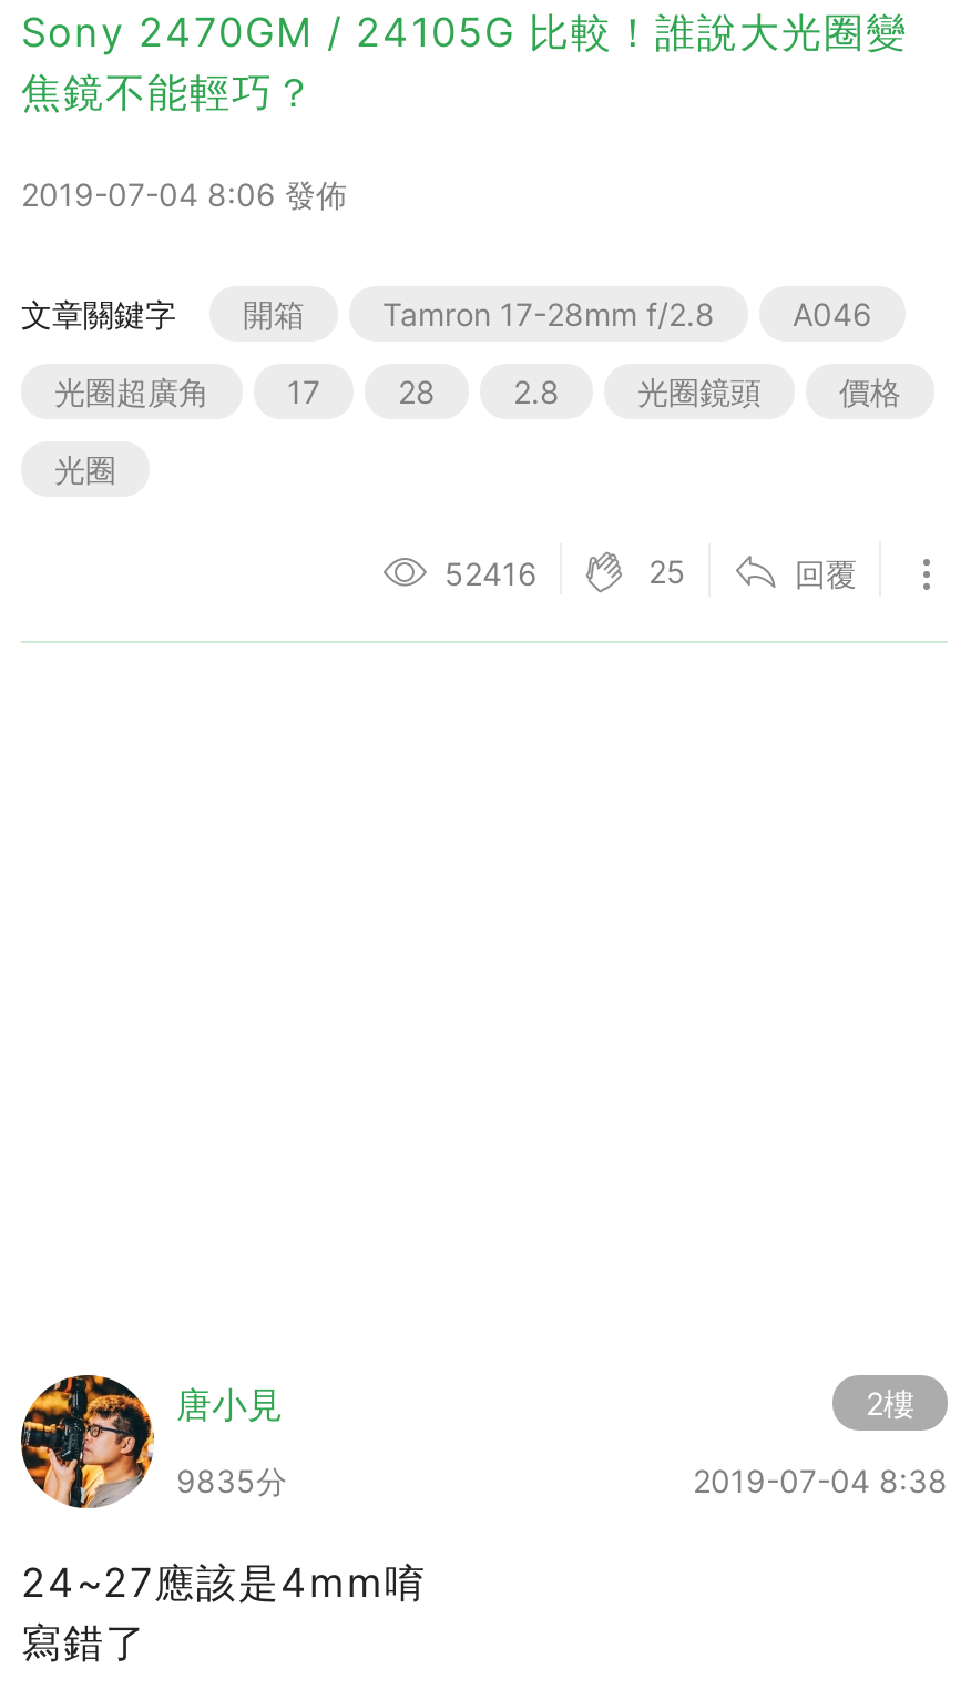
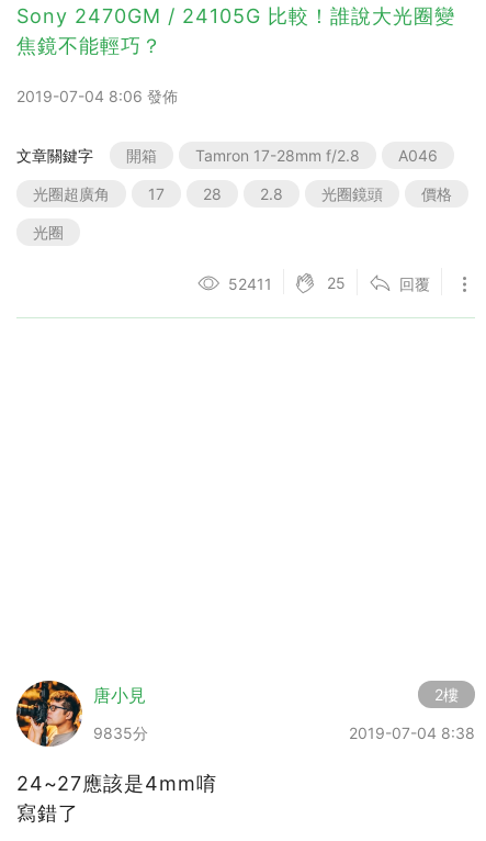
- 52416
+ 52411
